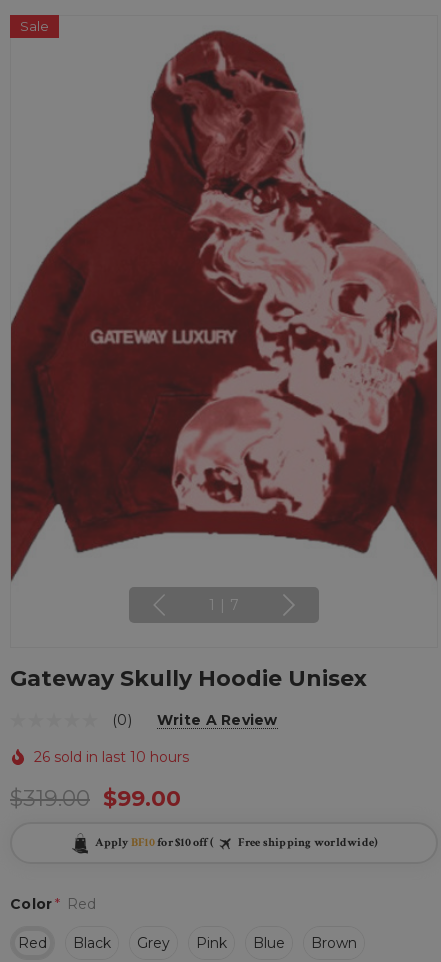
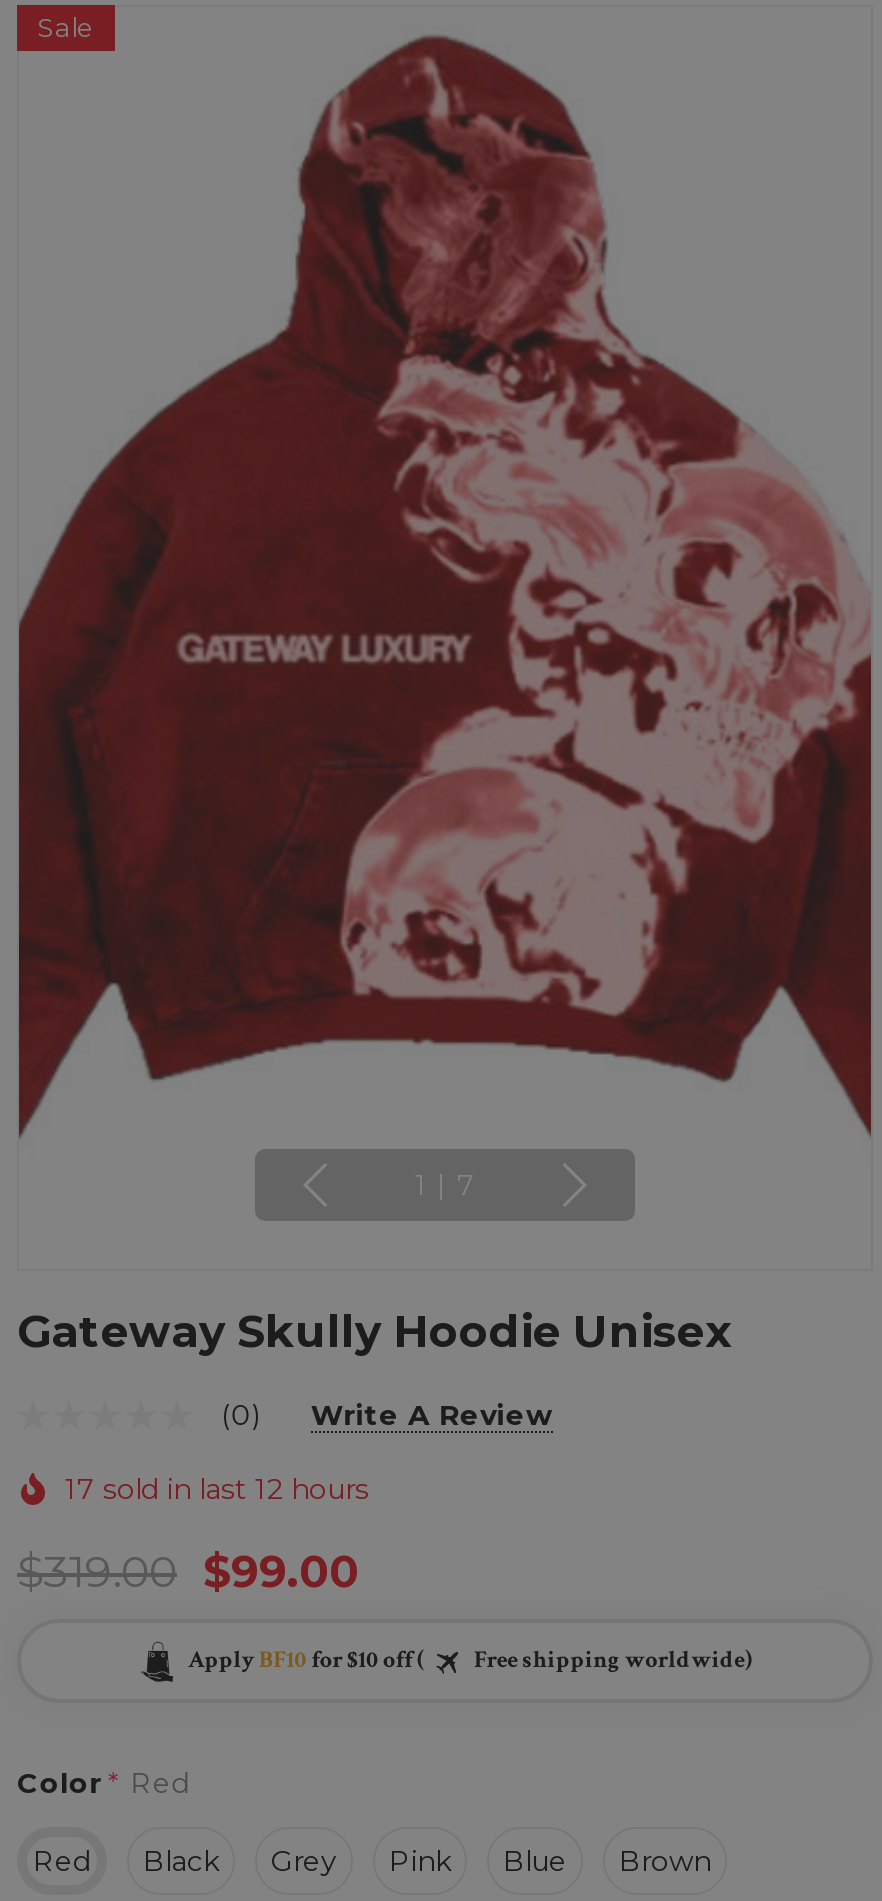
- 26 sold in last 10 hours
+ 17 sold in last 12 hours
